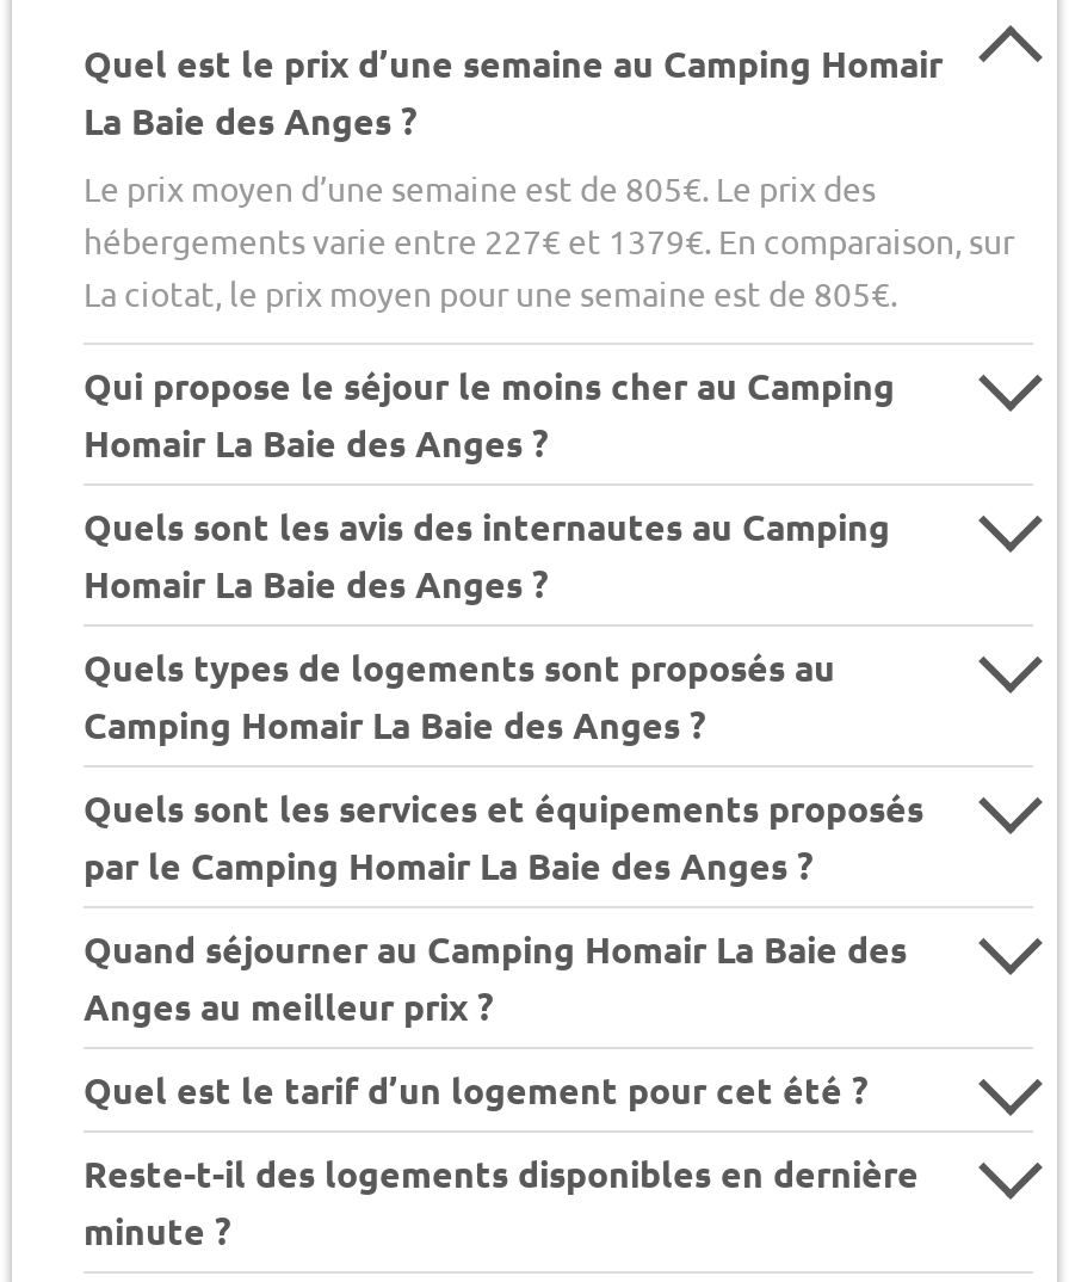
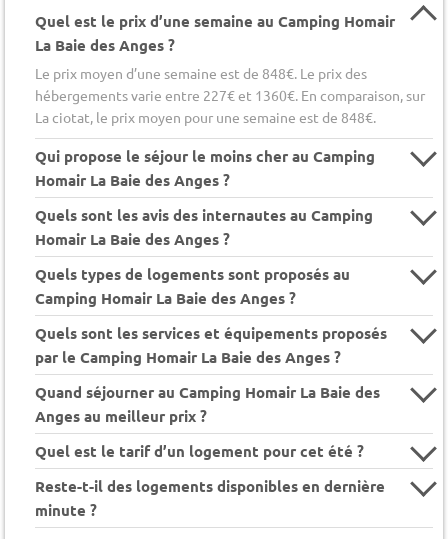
- Le prix moyen d’une semaine est de 805€. Le prix des
+ Le prix moyen d’une semaine est de 848€. Le prix des

- hébergements varie entre 227€ et 1379€. En comparaison, sur
+ hébergements varie entre 227€ et 1360€. En comparaison, sur

- La ciotat, le prix moyen pour une semaine est de 805€.
+ La ciotat, le prix moyen pour une semaine est de 848€.
